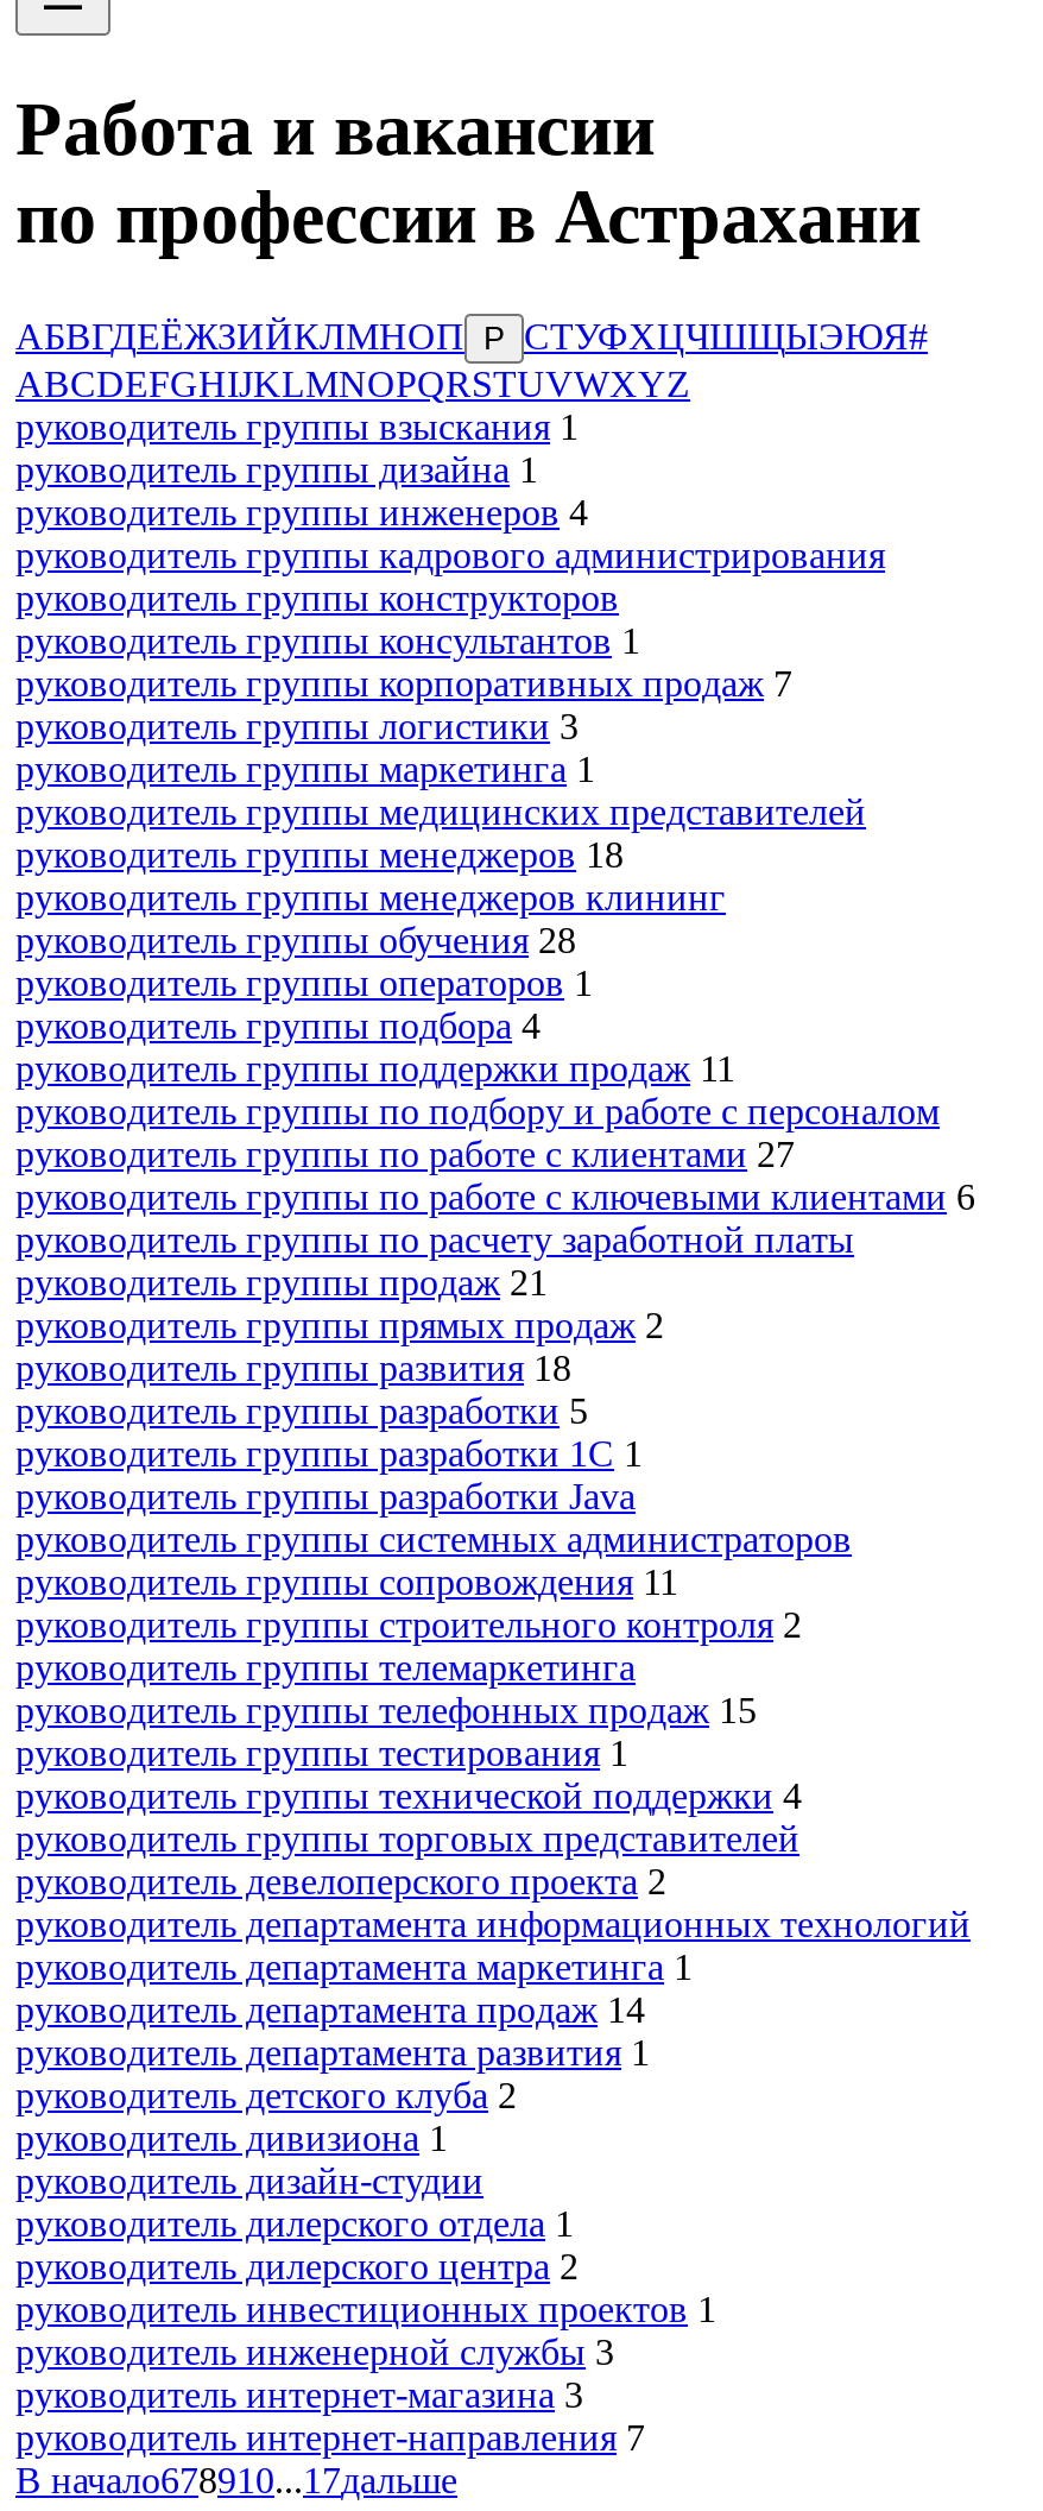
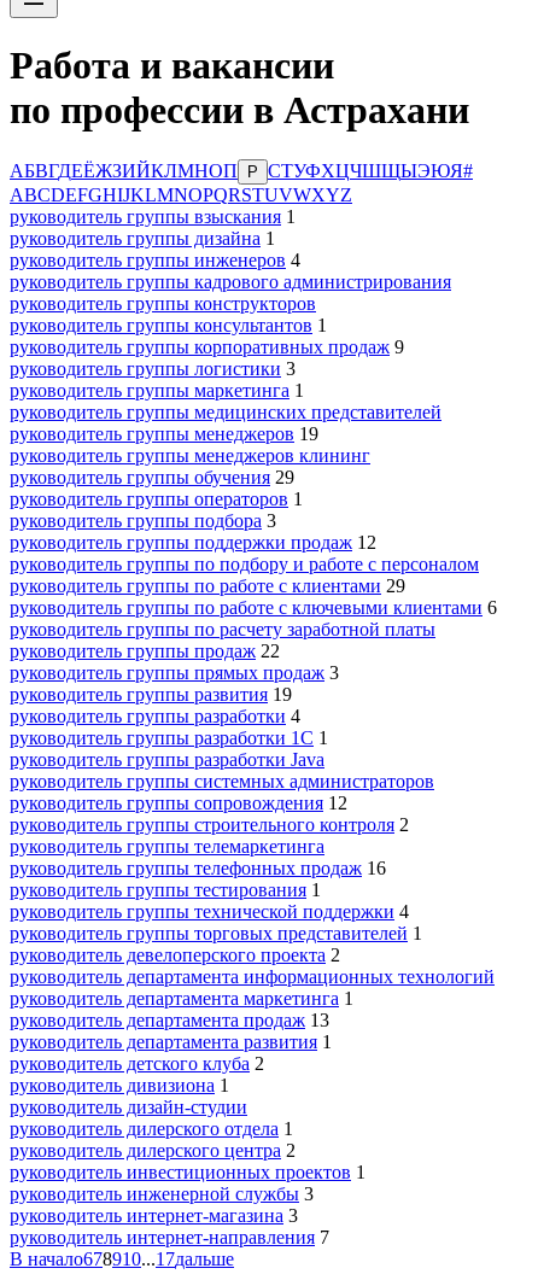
- руководитель группы корпоративных продаж 7
+ руководитель группы корпоративных продаж 9

- руководитель группы менеджеров 18
+ руководитель группы менеджеров 19

- руководитель группы обучения 28
+ руководитель группы обучения 29

- руководитель группы подбора 4
+ руководитель группы подбора 3

- руководитель группы поддержки продаж 11
+ руководитель группы поддержки продаж 12

- руководитель группы по работе с клиентами 27
+ руководитель группы по работе с клиентами 29

- руководитель группы продаж 21
+ руководитель группы продаж 22

- руководитель группы прямых продаж 2
+ руководитель группы прямых продаж 3

- руководитель группы развития 18
+ руководитель группы развития 19

- руководитель группы разработки 5
+ руководитель группы разработки 4

- руководитель группы сопровождения 11
+ руководитель группы сопровождения 12

- руководитель группы телефонных продаж 15
+ руководитель группы телефонных продаж 16

- руководитель группы торговых представителей
+ руководитель группы торговых представителей 1

- руководитель департамента продаж 14
+ руководитель департамента продаж 13
